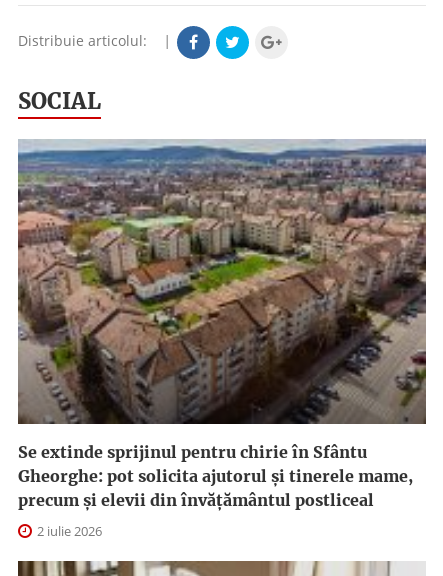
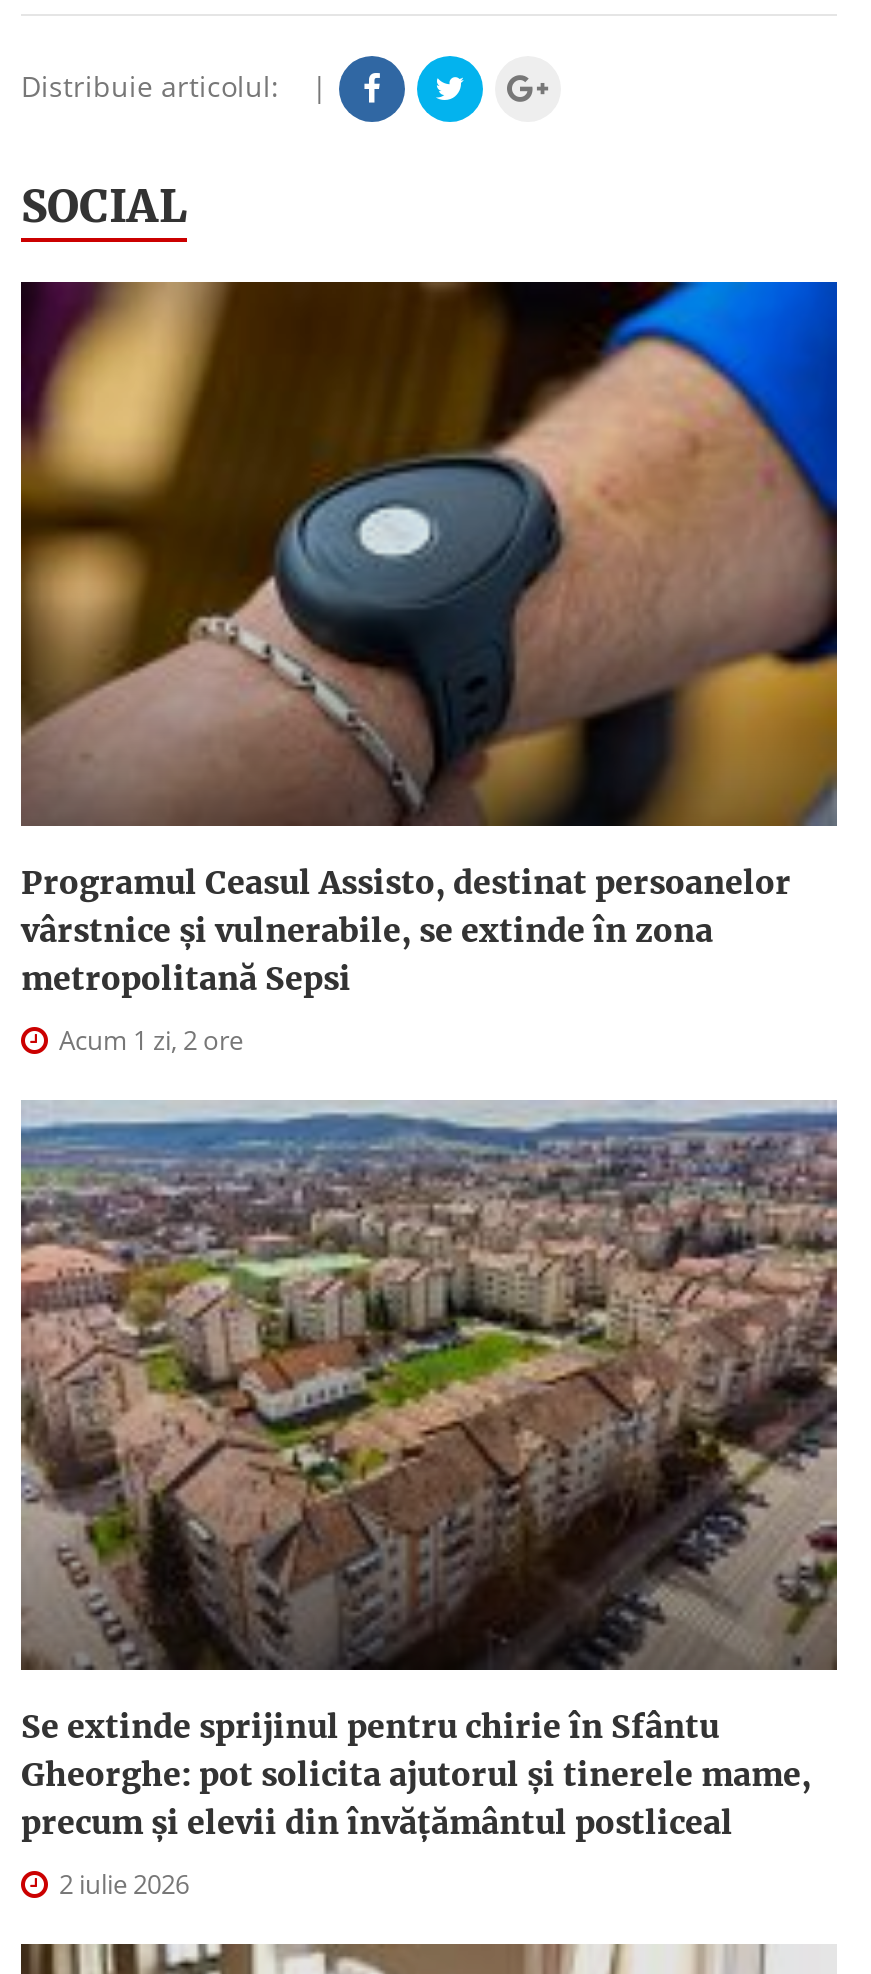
+ [image]
+ Programul Ceasul Assisto, destinat persoanelor
+ vârstnice şi vulnerabile, se extinde în zona
+ metropolitană Sepsi
+ Acum 1 zi, 2 ore
